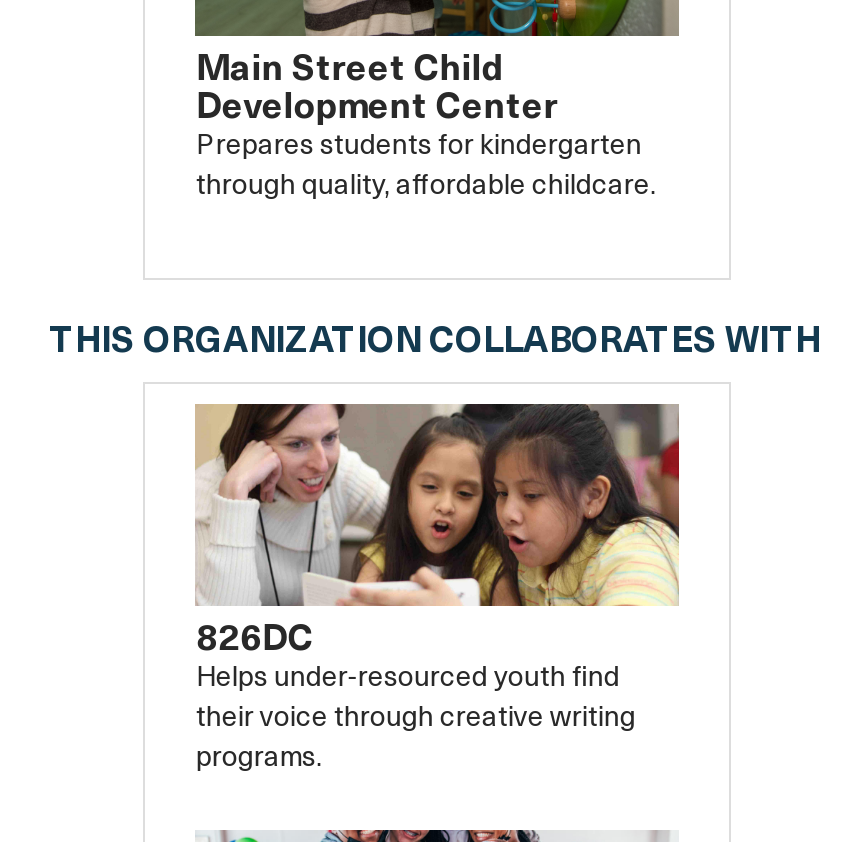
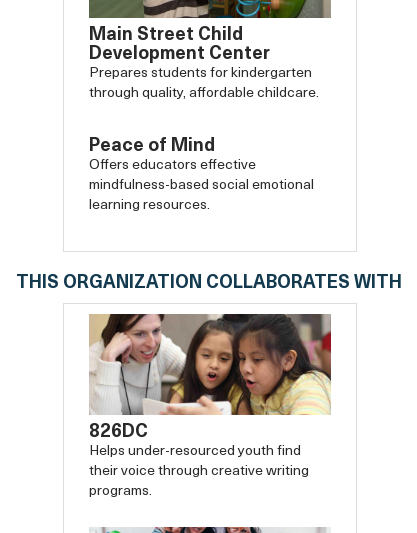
+ Peace of Mind
+ Offers educators effective
+ mindfulness-based social emotional
+ learning resources.
